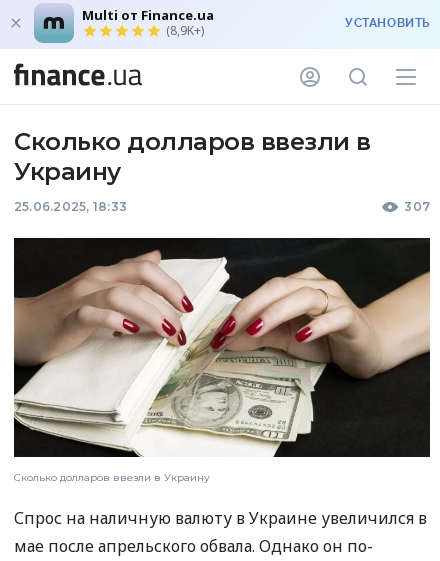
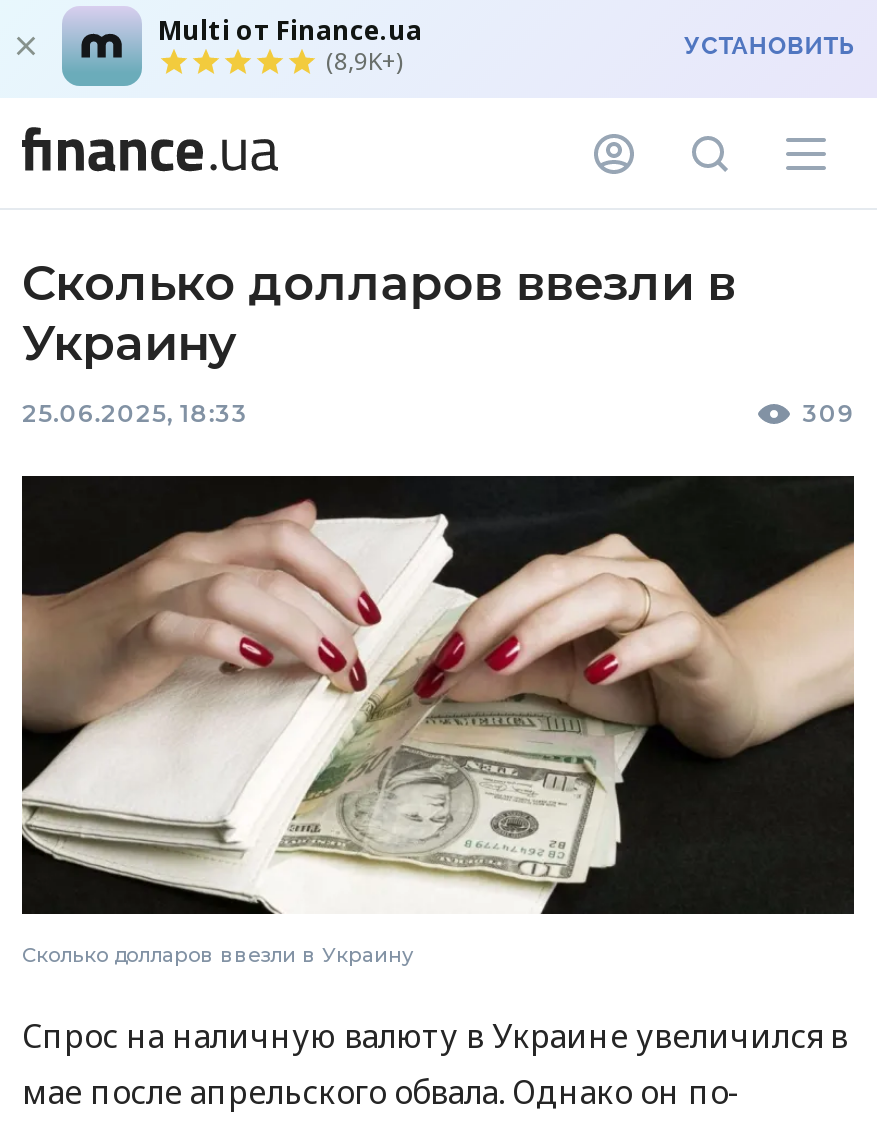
- 307
+ 309
